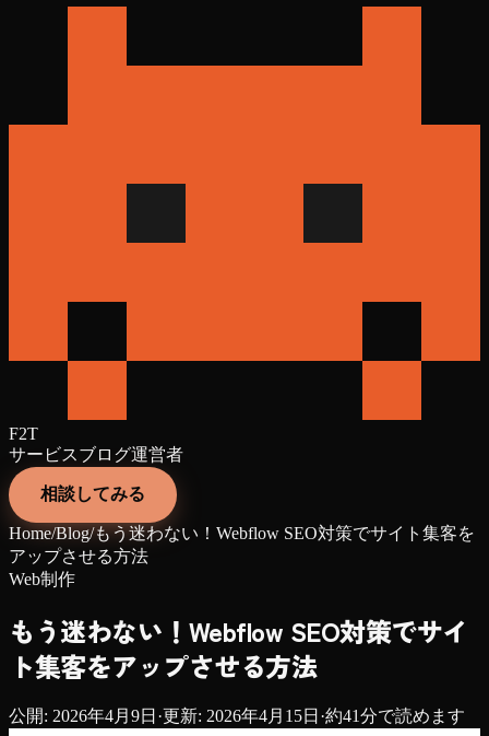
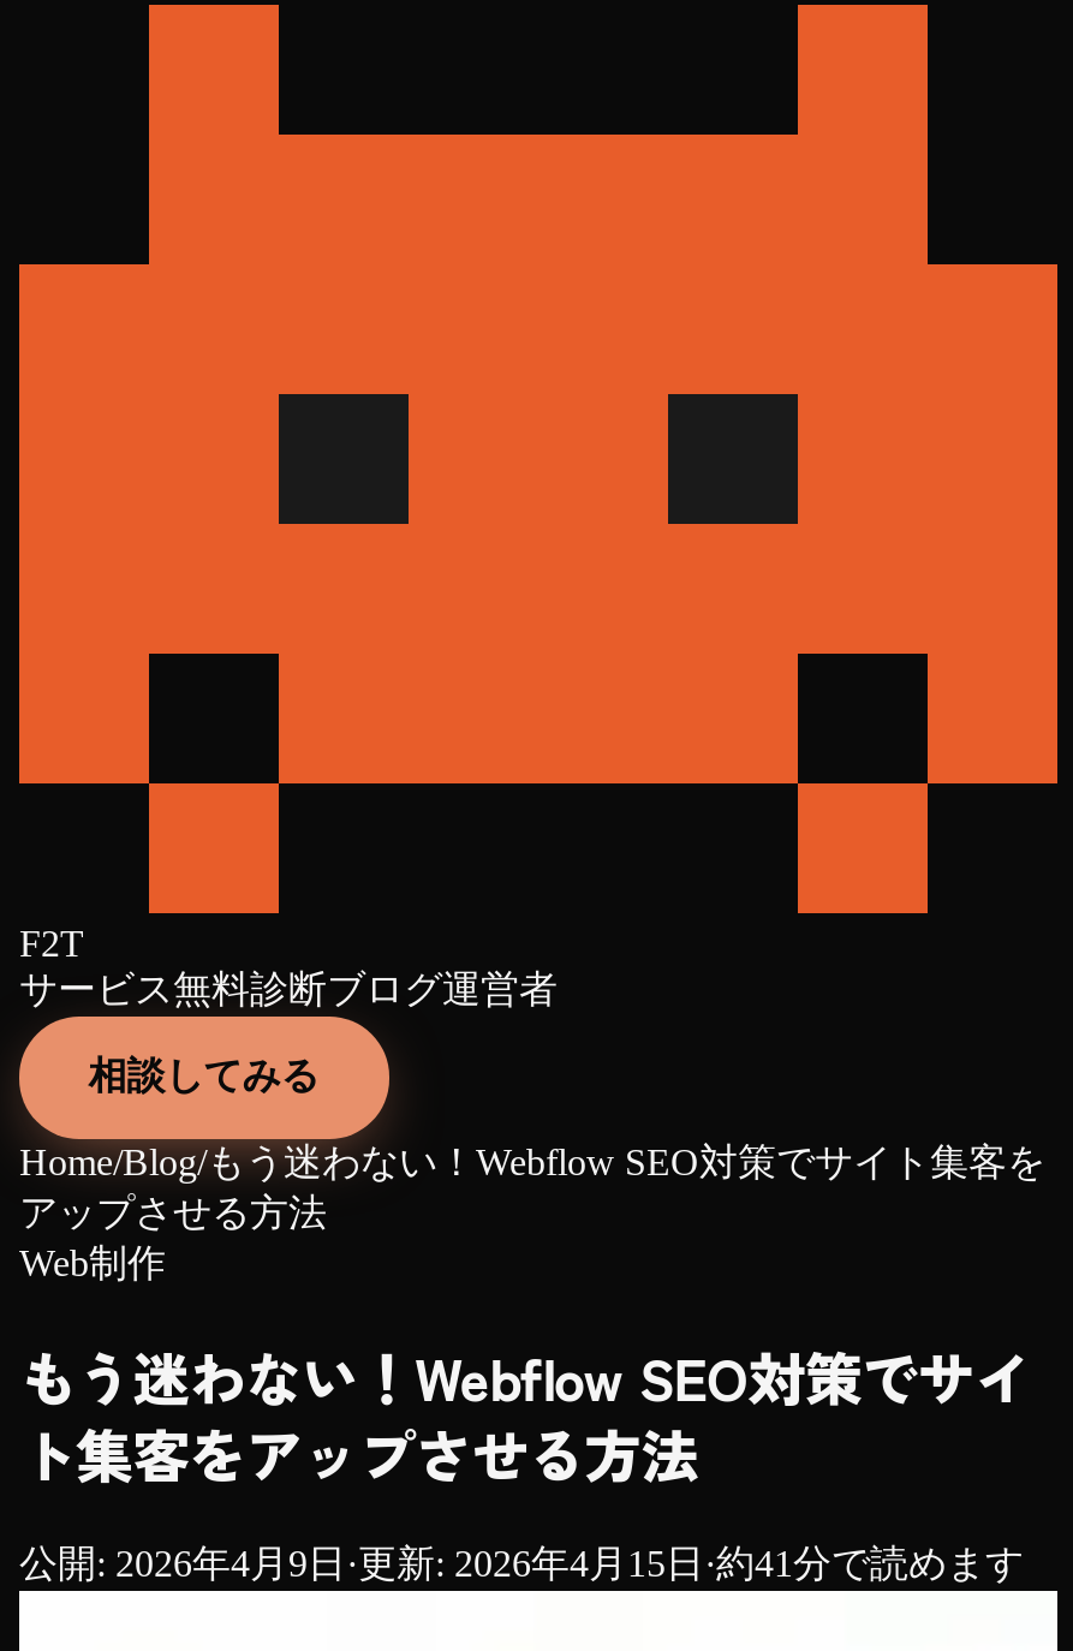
- サービスブログ運営者
+ サービス無料診断ブログ運営者
